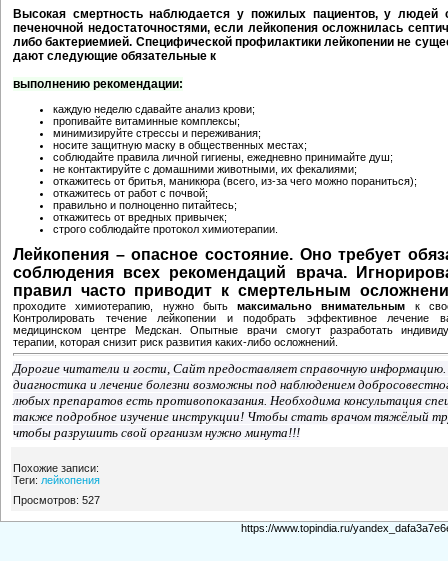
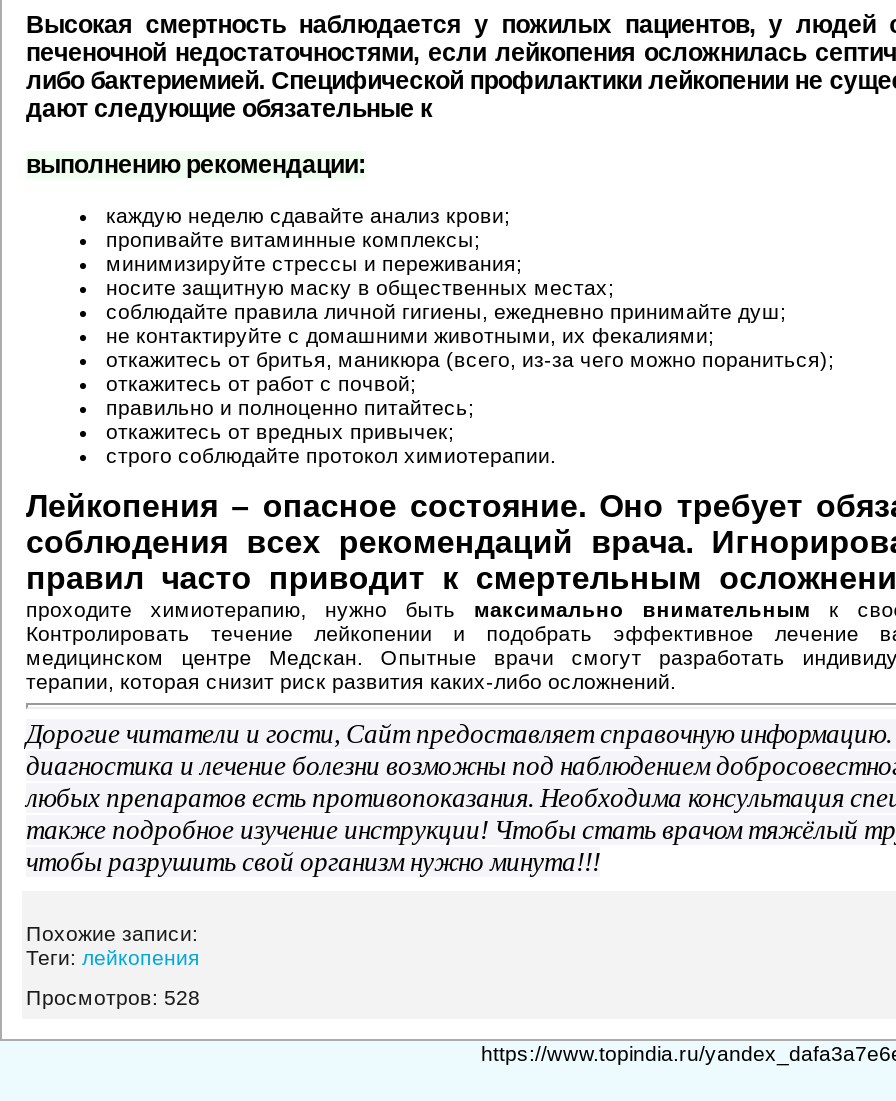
- Просмотров: 527
+ Просмотров: 528
